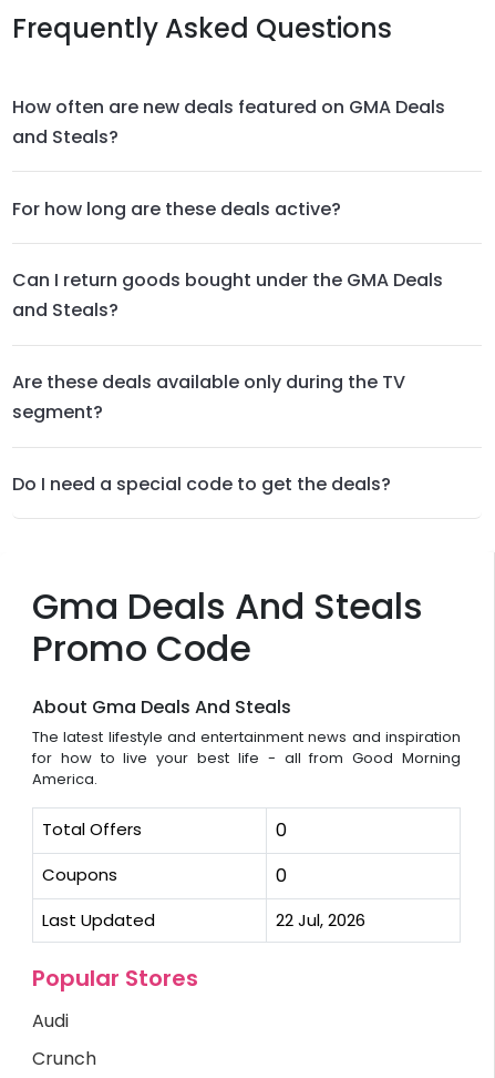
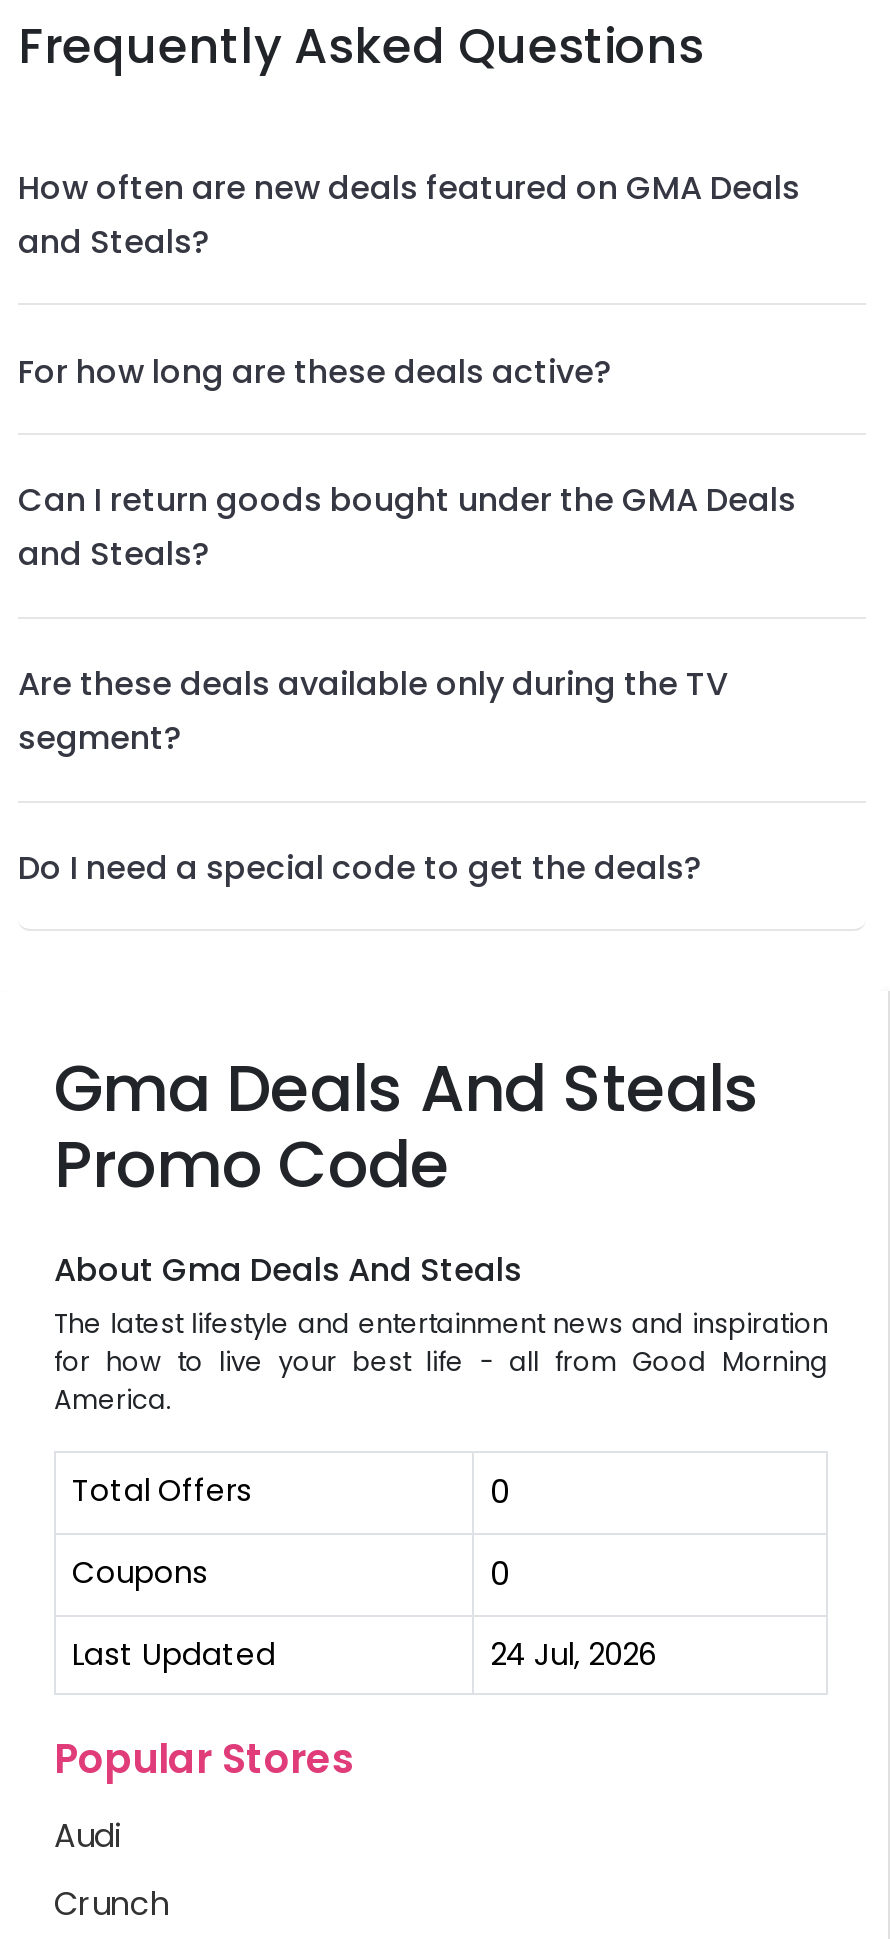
- 22 Jul, 2026
+ 24 Jul, 2026
